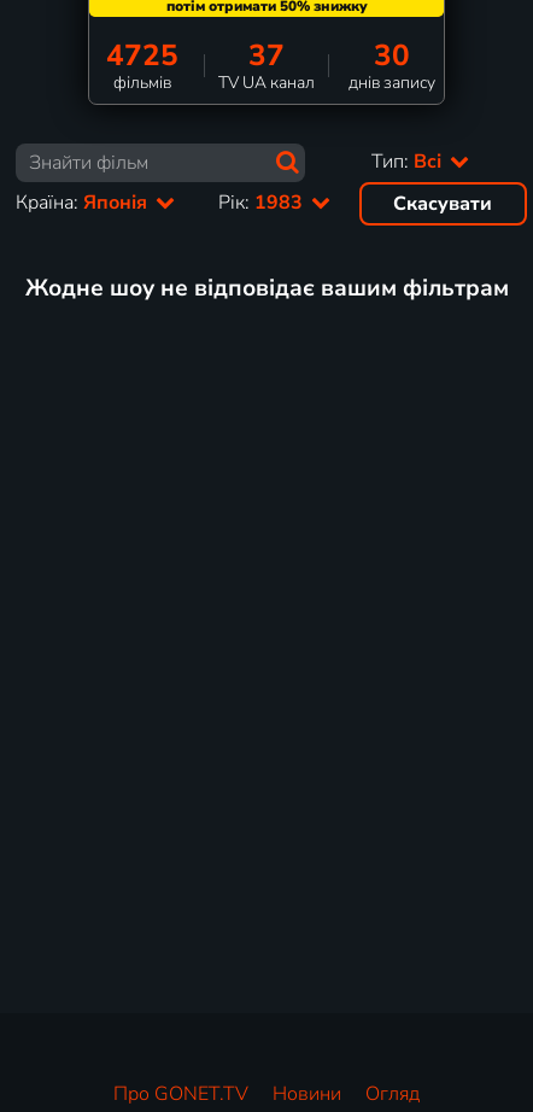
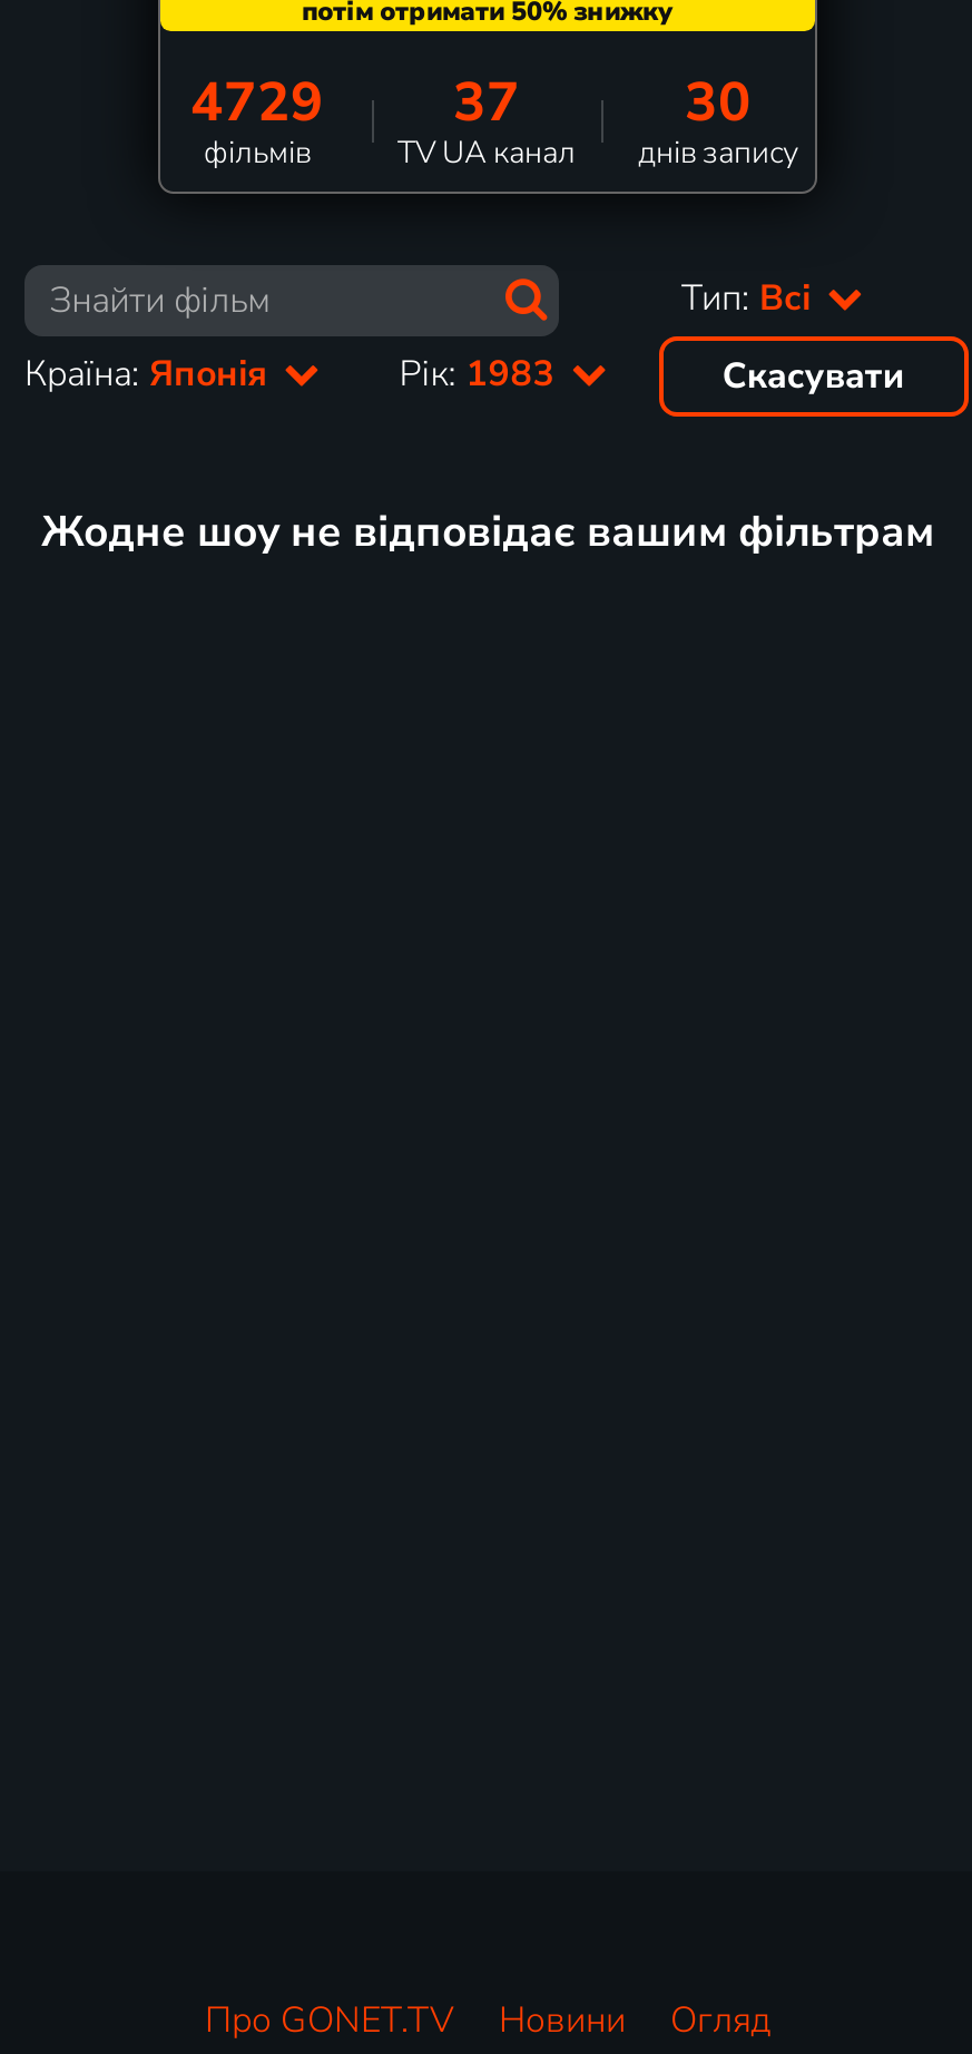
- 4725 37
+ 4729 37
